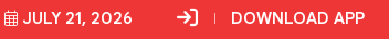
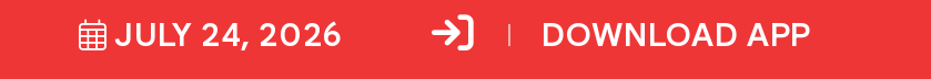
- JULY 21, 2026
+ JULY 24, 2026
